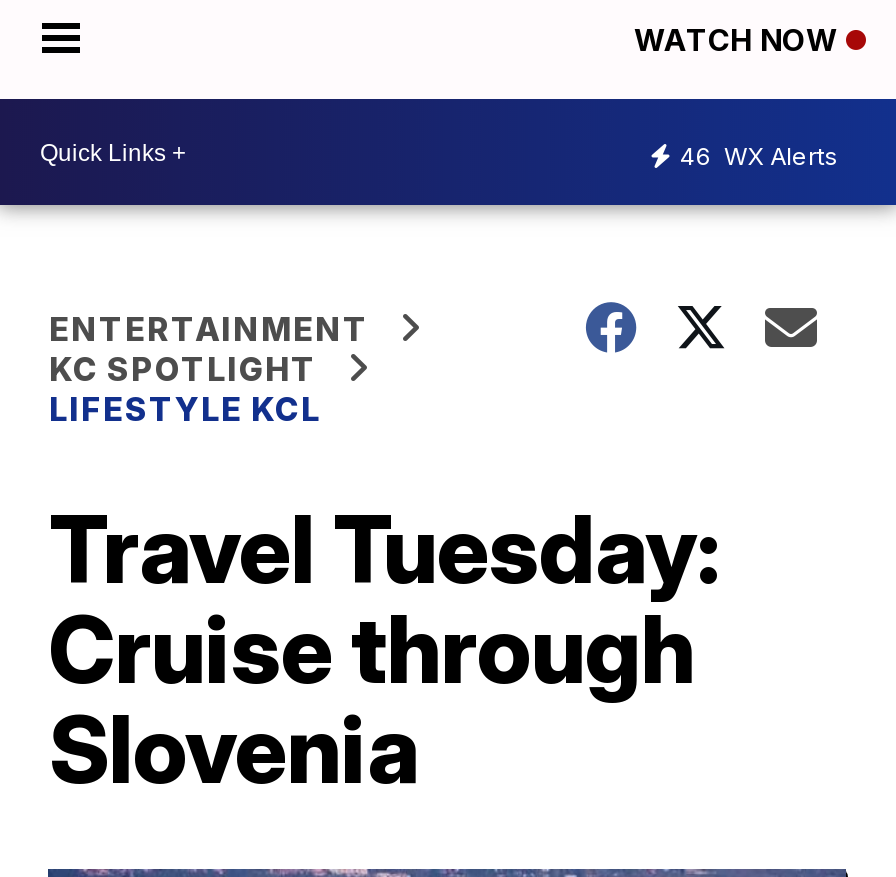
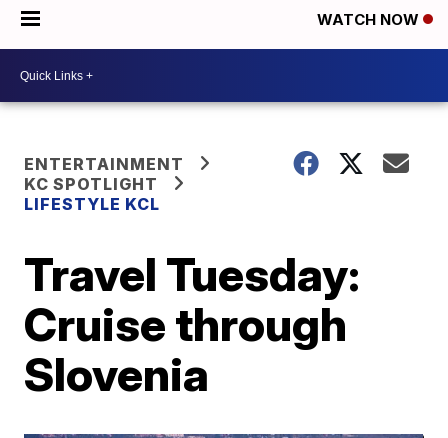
- 46 WX Alerts
